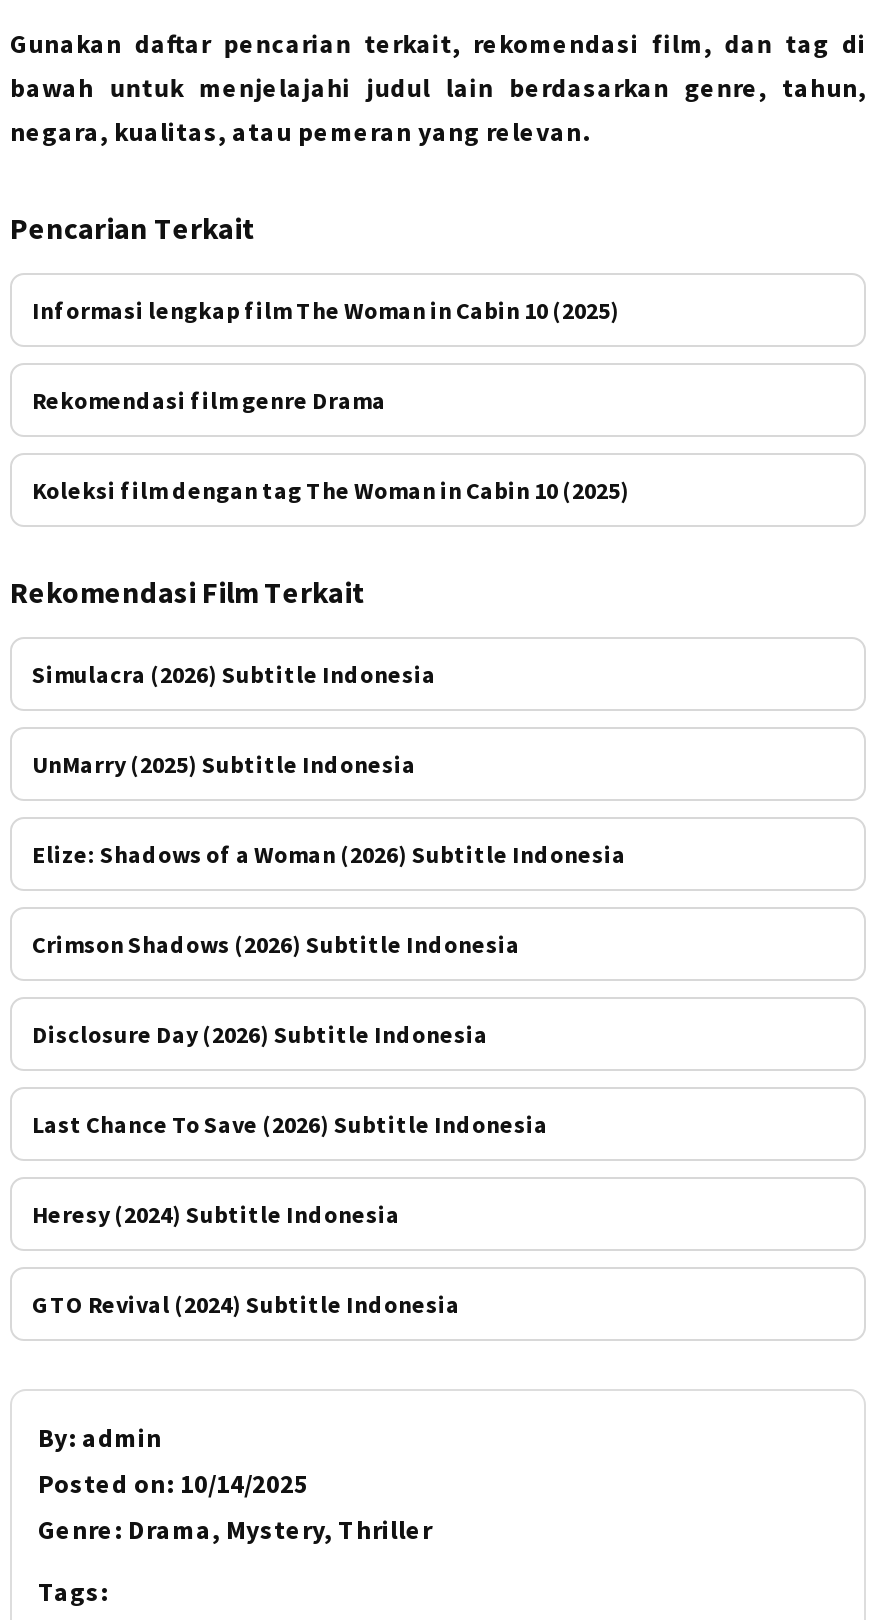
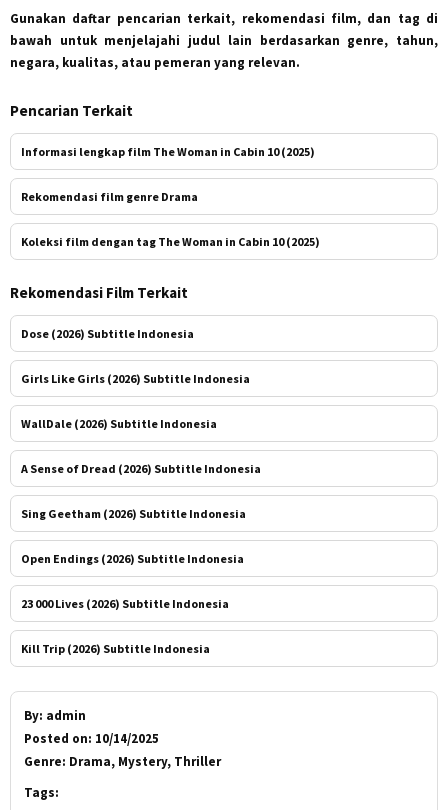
- Simulacra (2026) Subtitle Indonesia
+ Dose (2026) Subtitle Indonesia

- UnMarry (2025) Subtitle Indonesia
+ Girls Like Girls (2026) Subtitle Indonesia

- Elize: Shadows of a Woman (2026) Subtitle Indonesia
+ WallDale (2026) Subtitle Indonesia

- Crimson Shadows (2026) Subtitle Indonesia
+ A Sense of Dread (2026) Subtitle Indonesia

- Disclosure Day (2026) Subtitle Indonesia
+ Sing Geetham (2026) Subtitle Indonesia

- Last Chance To Save (2026) Subtitle Indonesia
+ Open Endings (2026) Subtitle Indonesia

- Heresy (2024) Subtitle Indonesia
+ 23 000 Lives (2026) Subtitle Indonesia

- GTO Revival (2024) Subtitle Indonesia
+ Kill Trip (2026) Subtitle Indonesia
